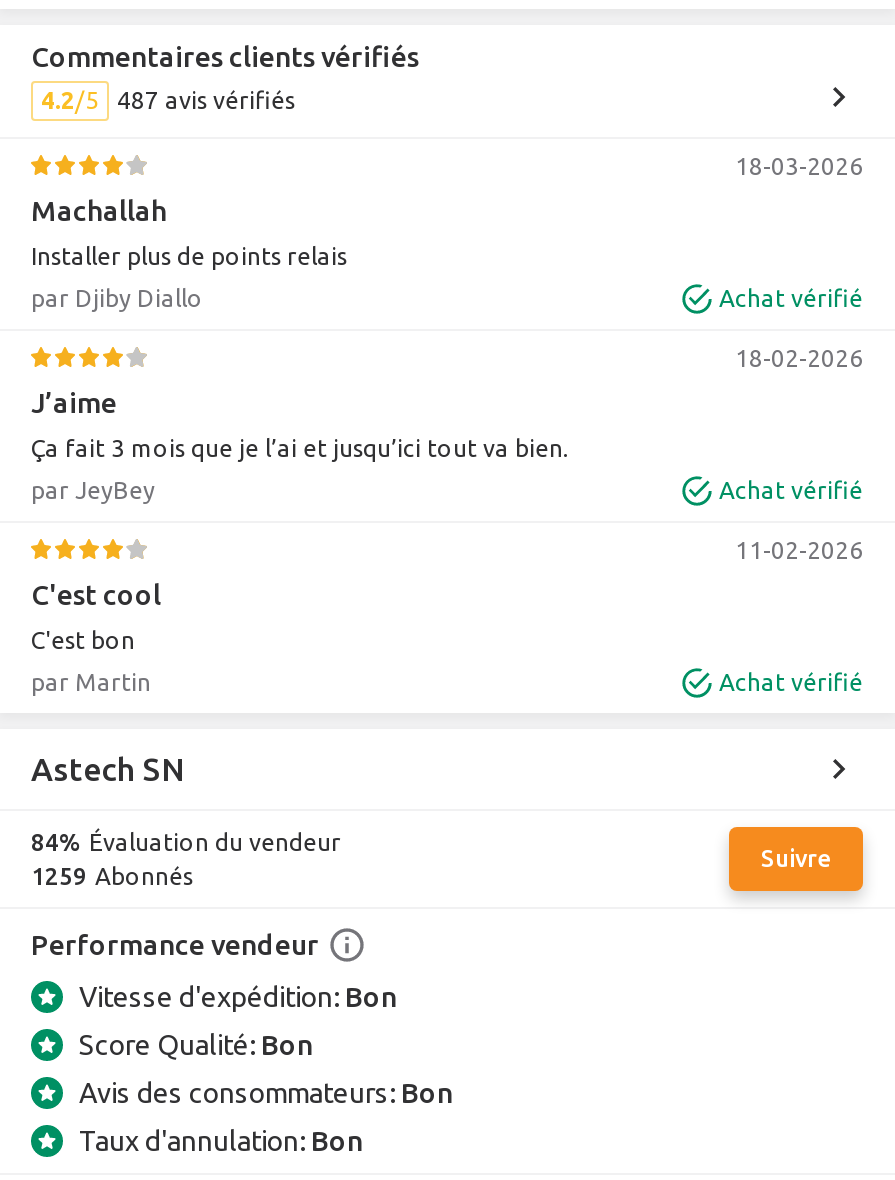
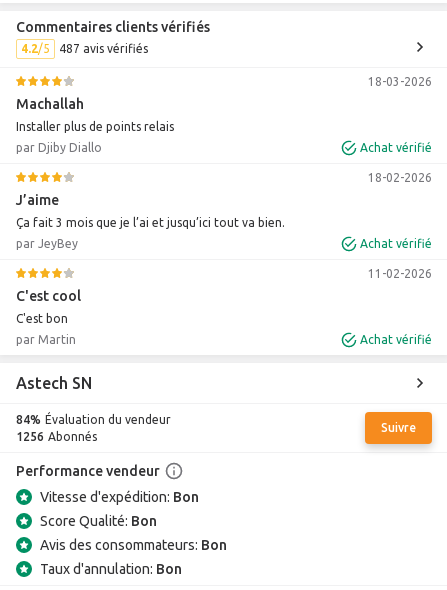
- 1259 Abonnés
+ 1256 Abonnés
